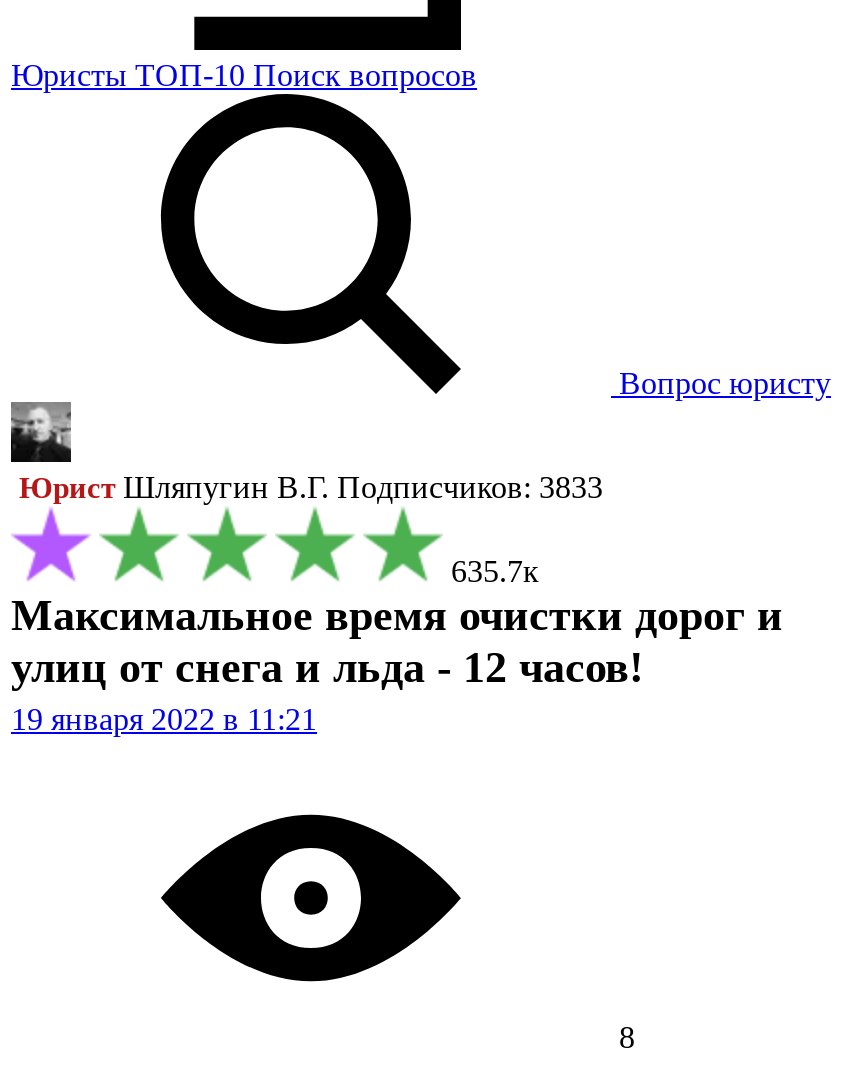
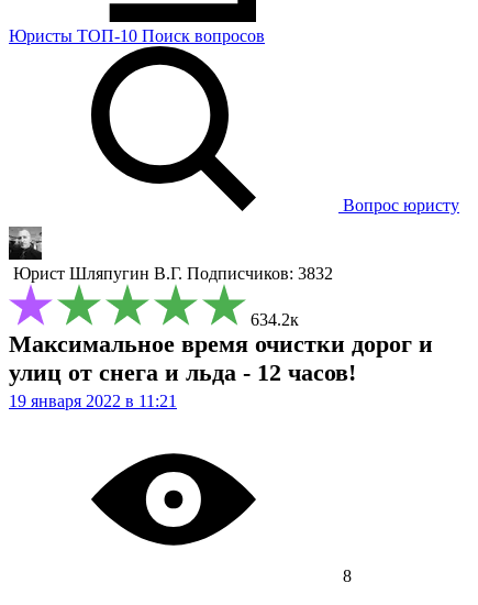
- Юрист Шляпугин В.Г. Подписчиков: 3833
+ Юрист Шляпугин В.Г. Подписчиков: 3832

- 635.7к
+ 634.2к
